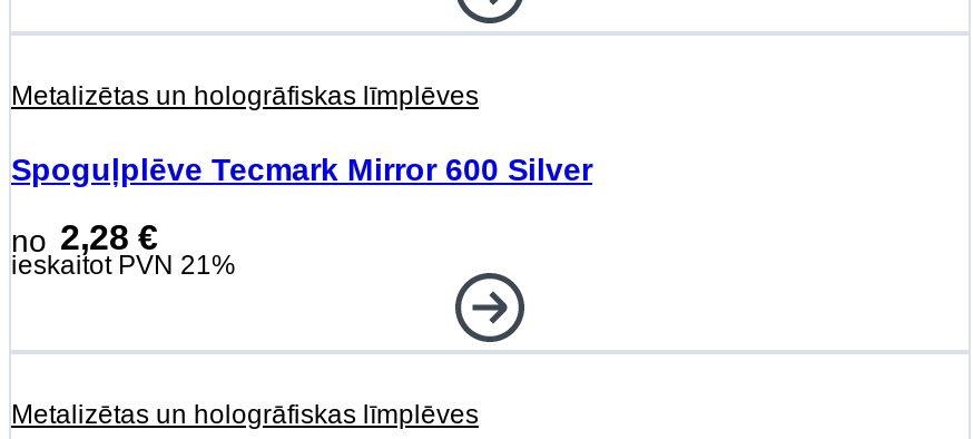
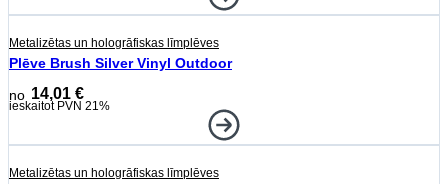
- Spoguļplēve Tecmark Mirror 600 Silver
+ Plēve Brush Silver Vinyl Outdoor

- 2,28 €
+ 14,01 €
